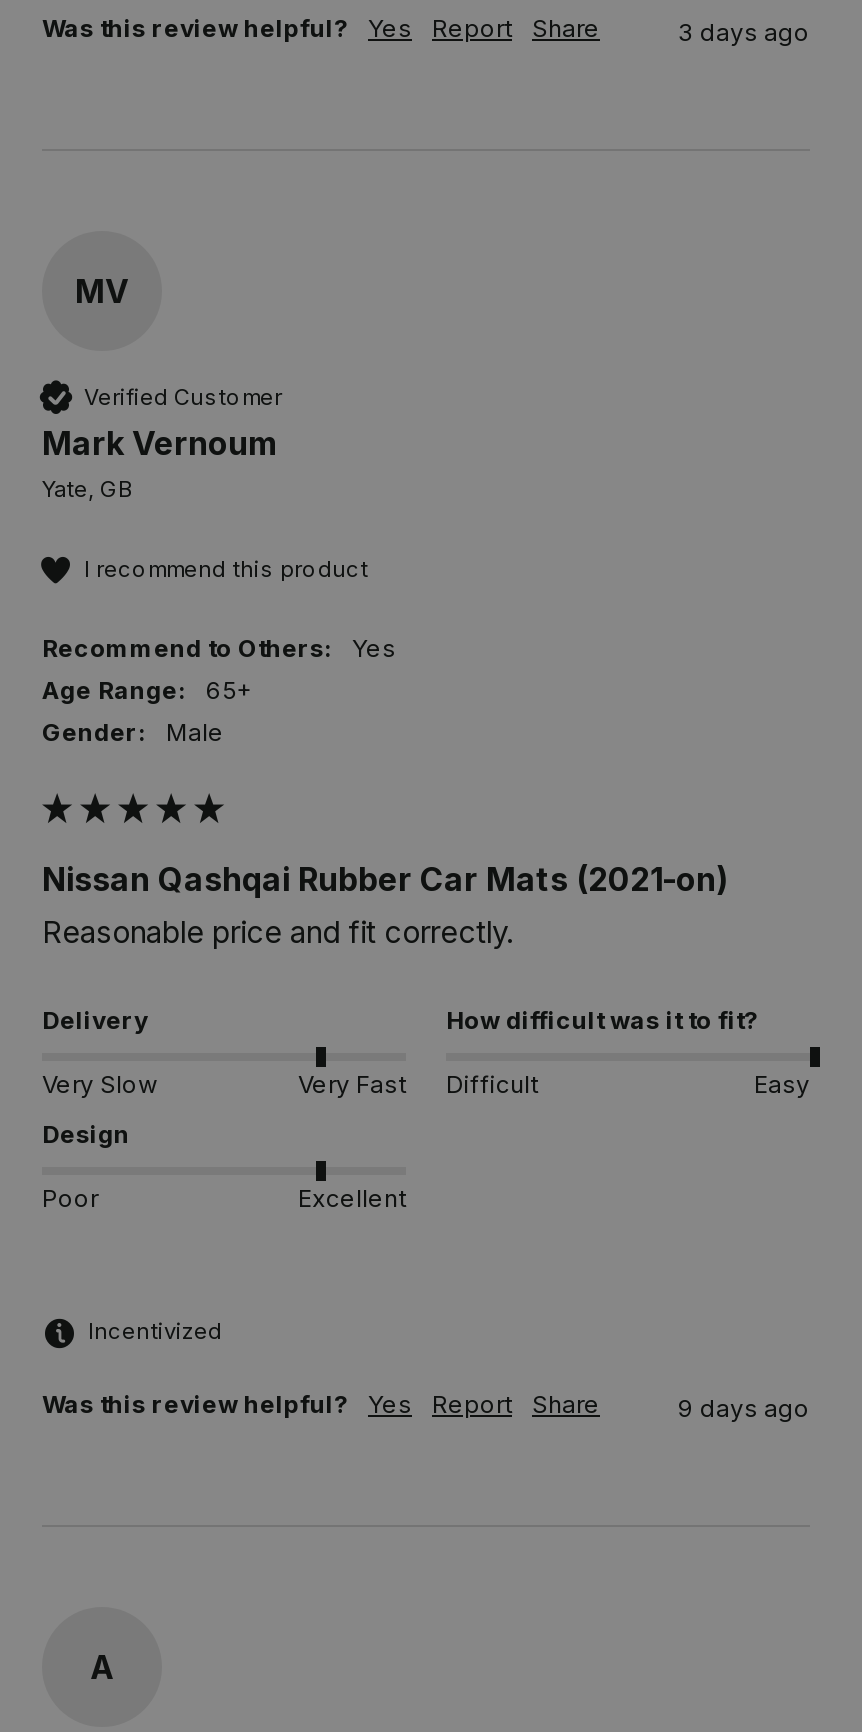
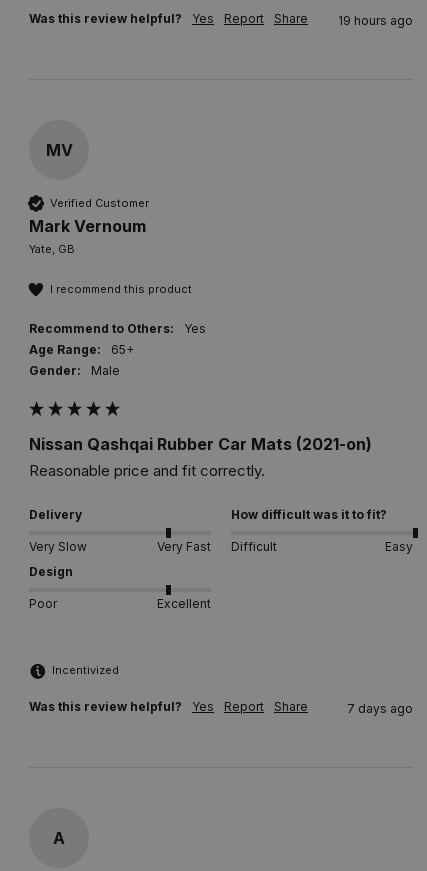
- 3 days ago
+ 19 hours ago

- 9 days ago
+ 7 days ago
